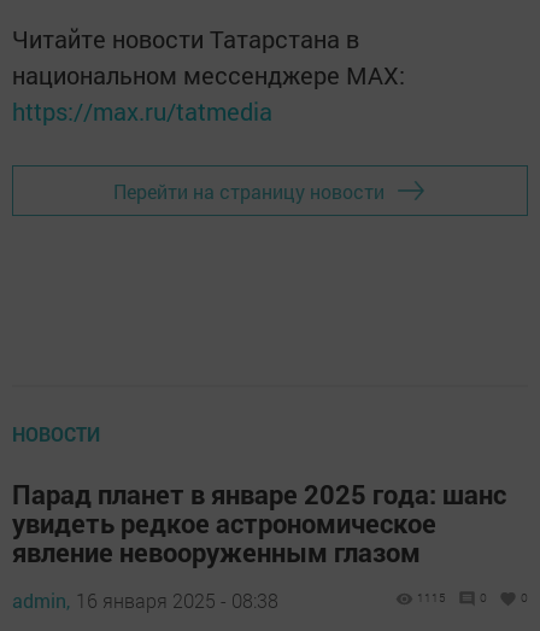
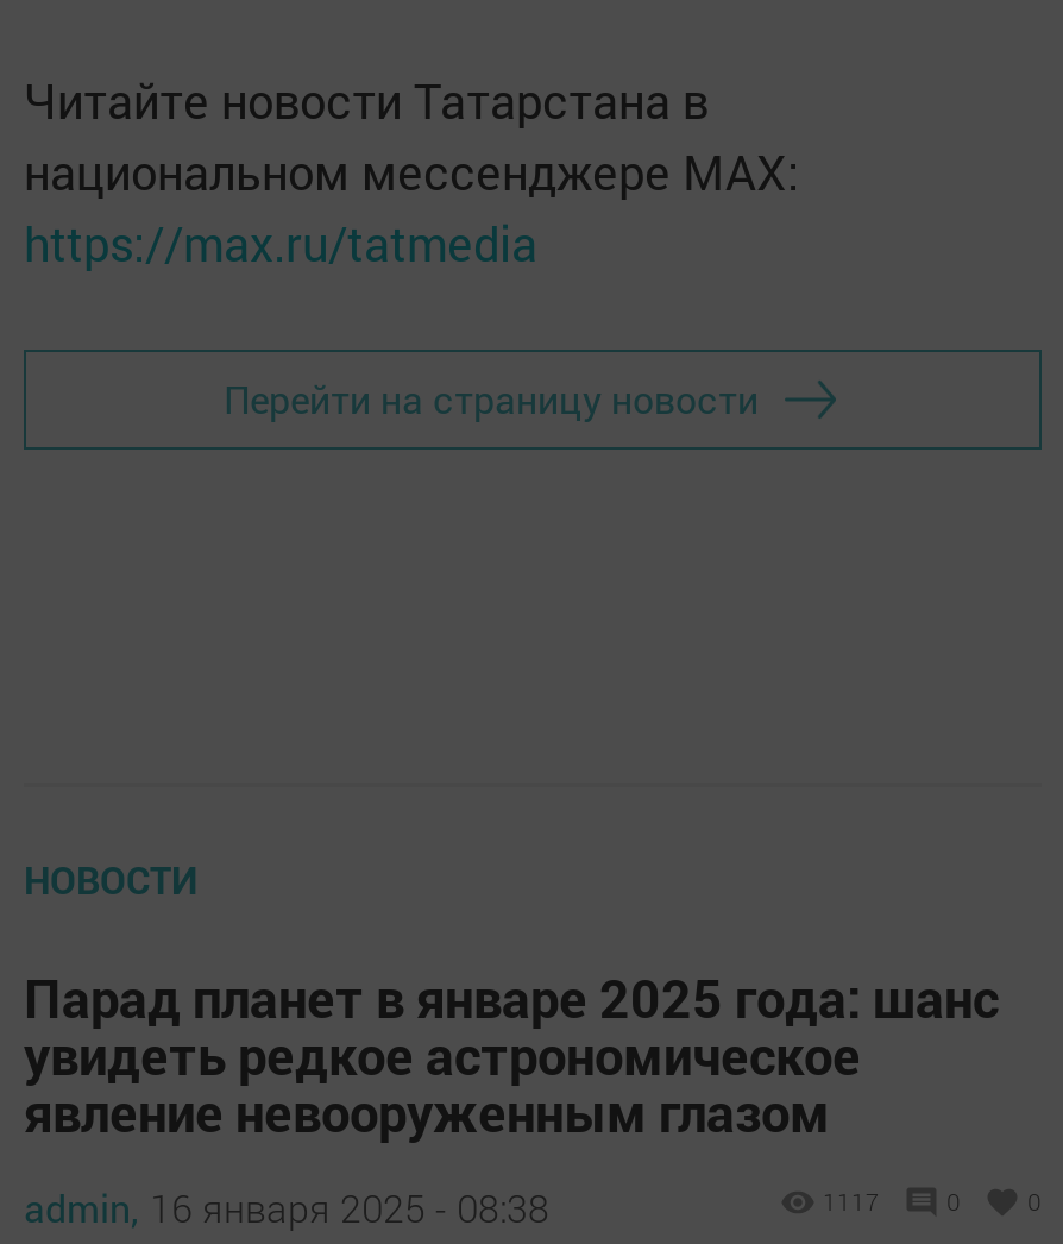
- 1115
+ 1117
